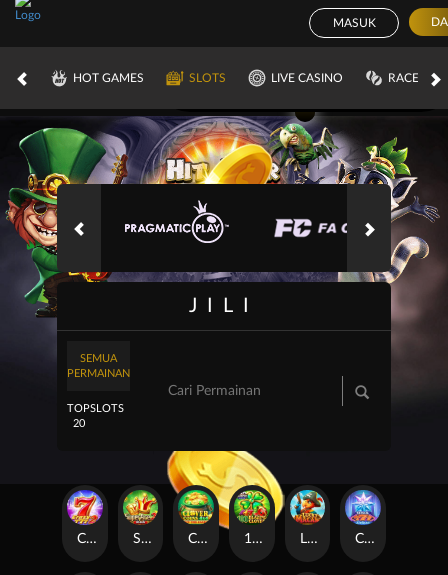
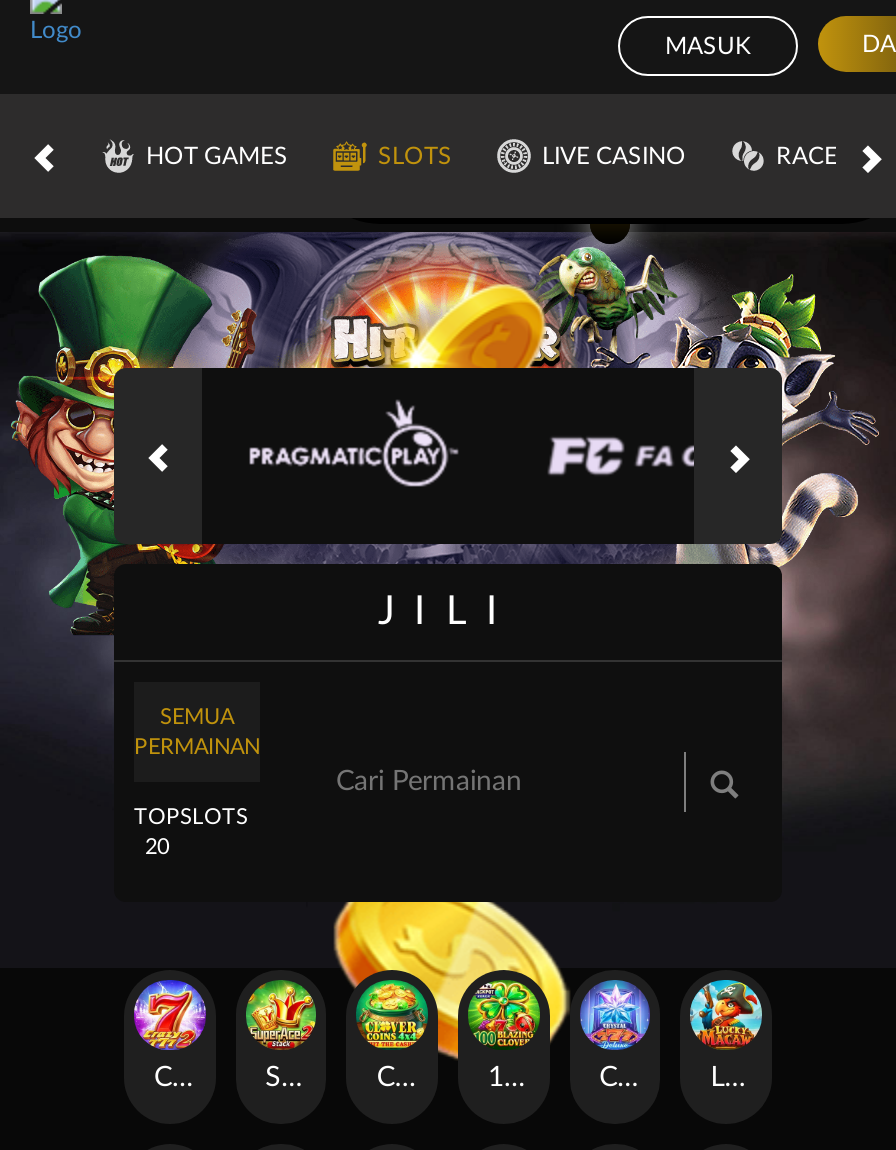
- [image]
+ [image]

- [image]
+ [image]
